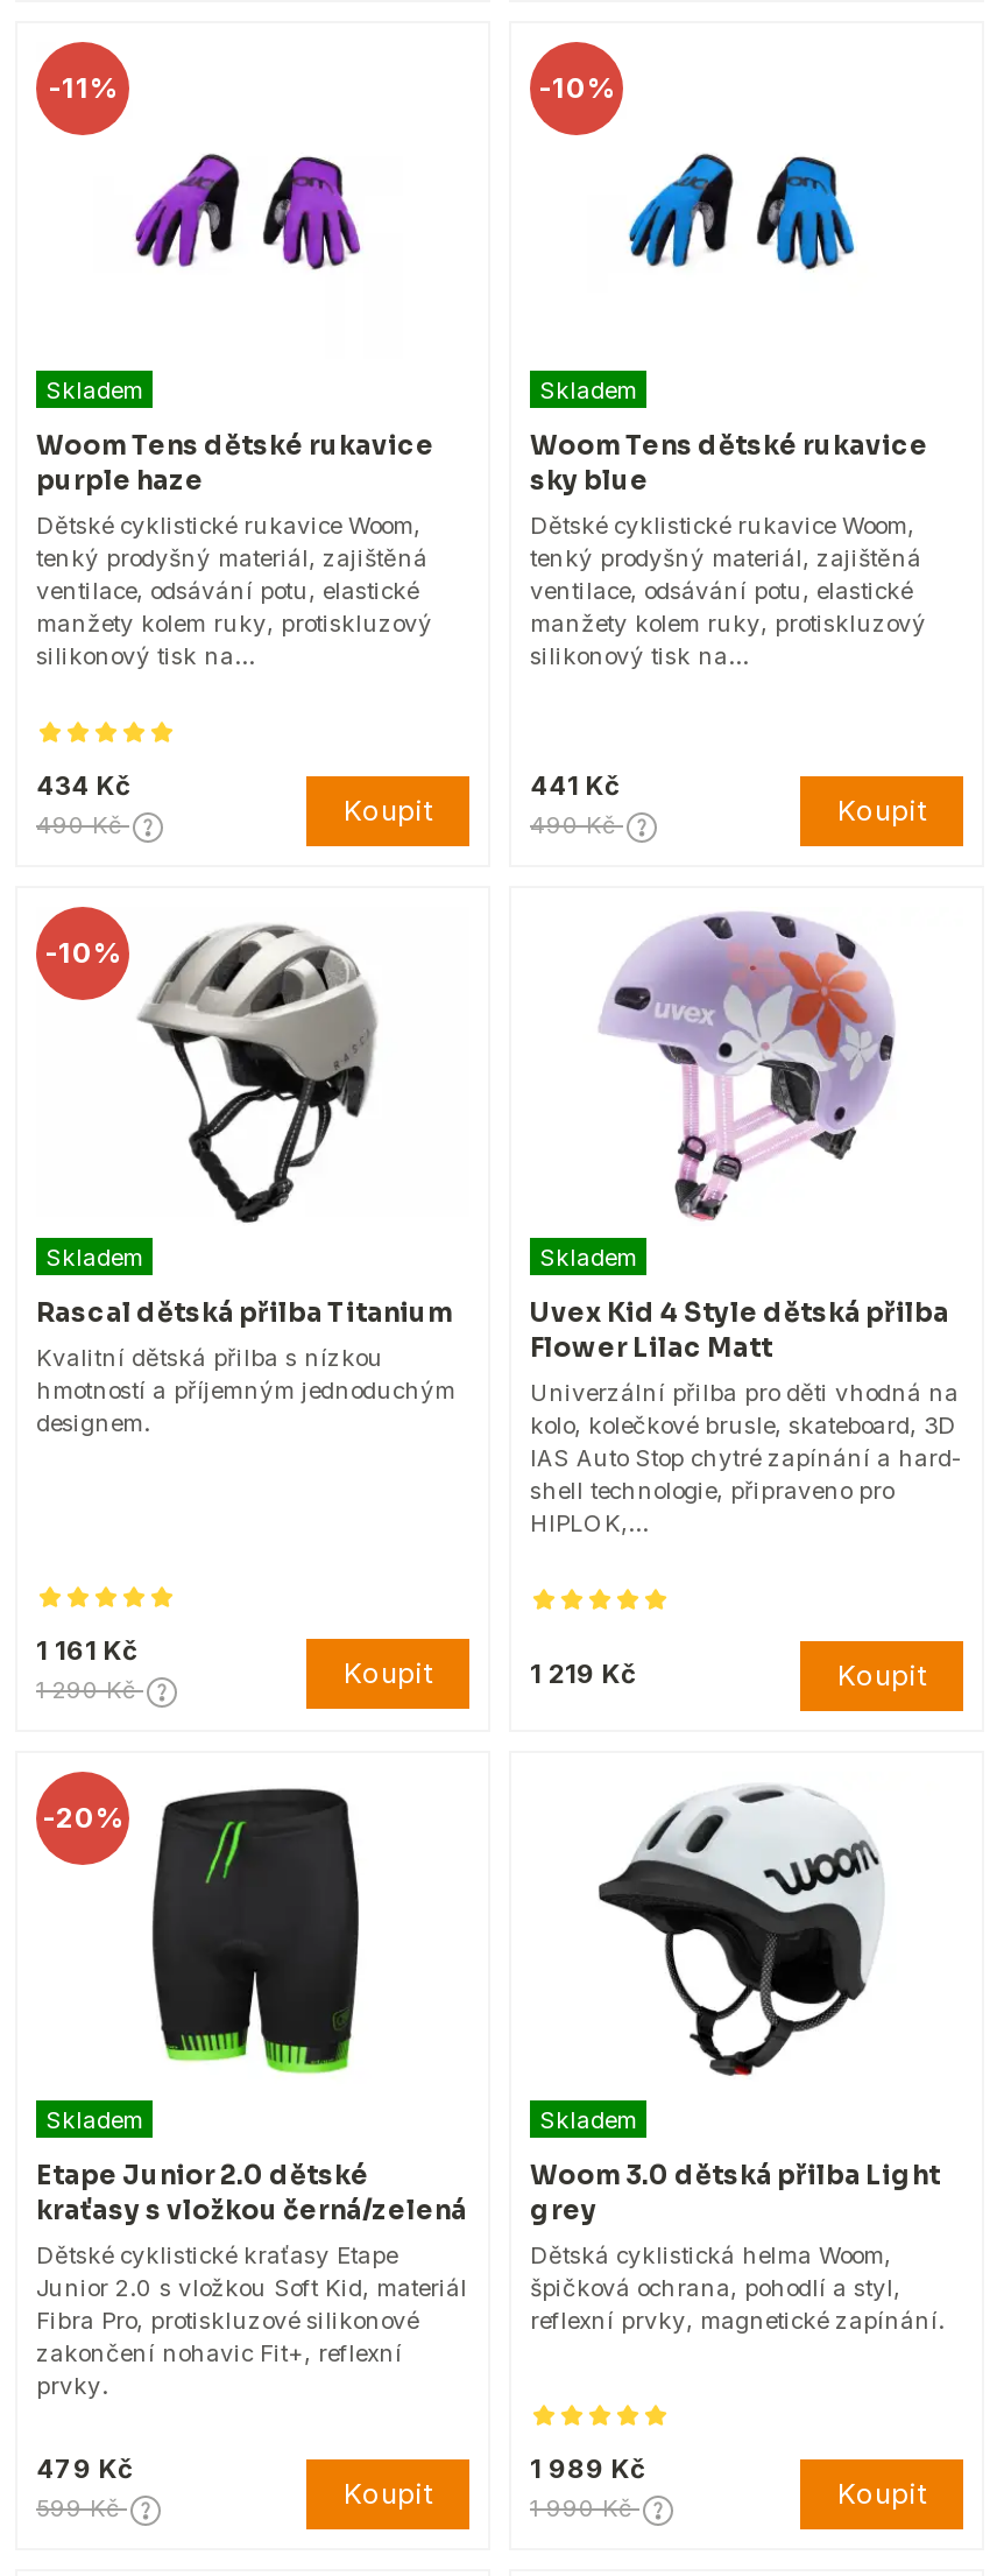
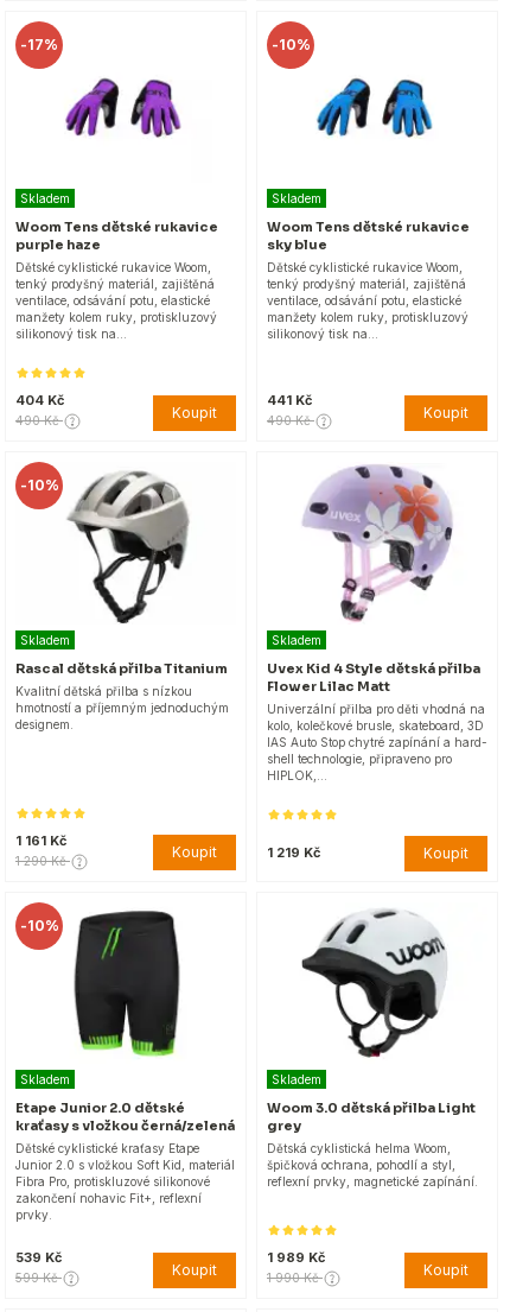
- -11%
+ -17%

- 434 Kč
+ 404 Kč

- -20%
+ -10%

- 479 Kč
+ 539 Kč
